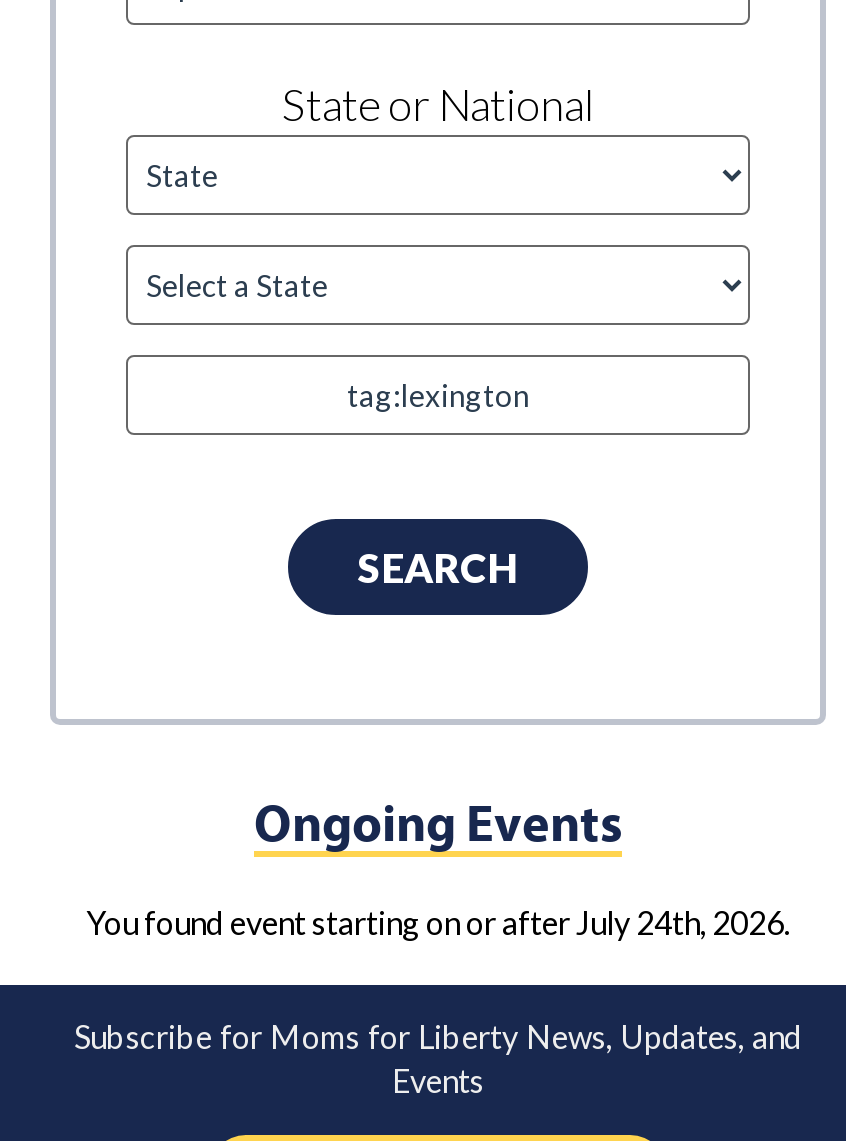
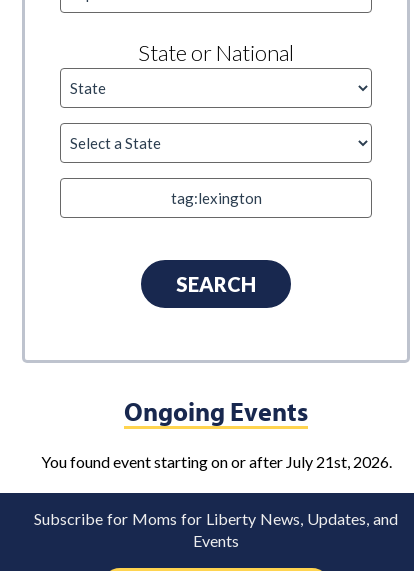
- You found event starting on or after July 24th, 2026.
+ You found event starting on or after July 21st, 2026.
